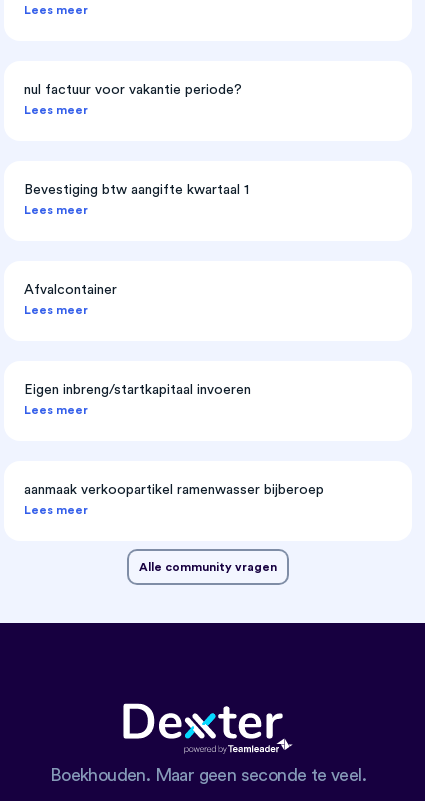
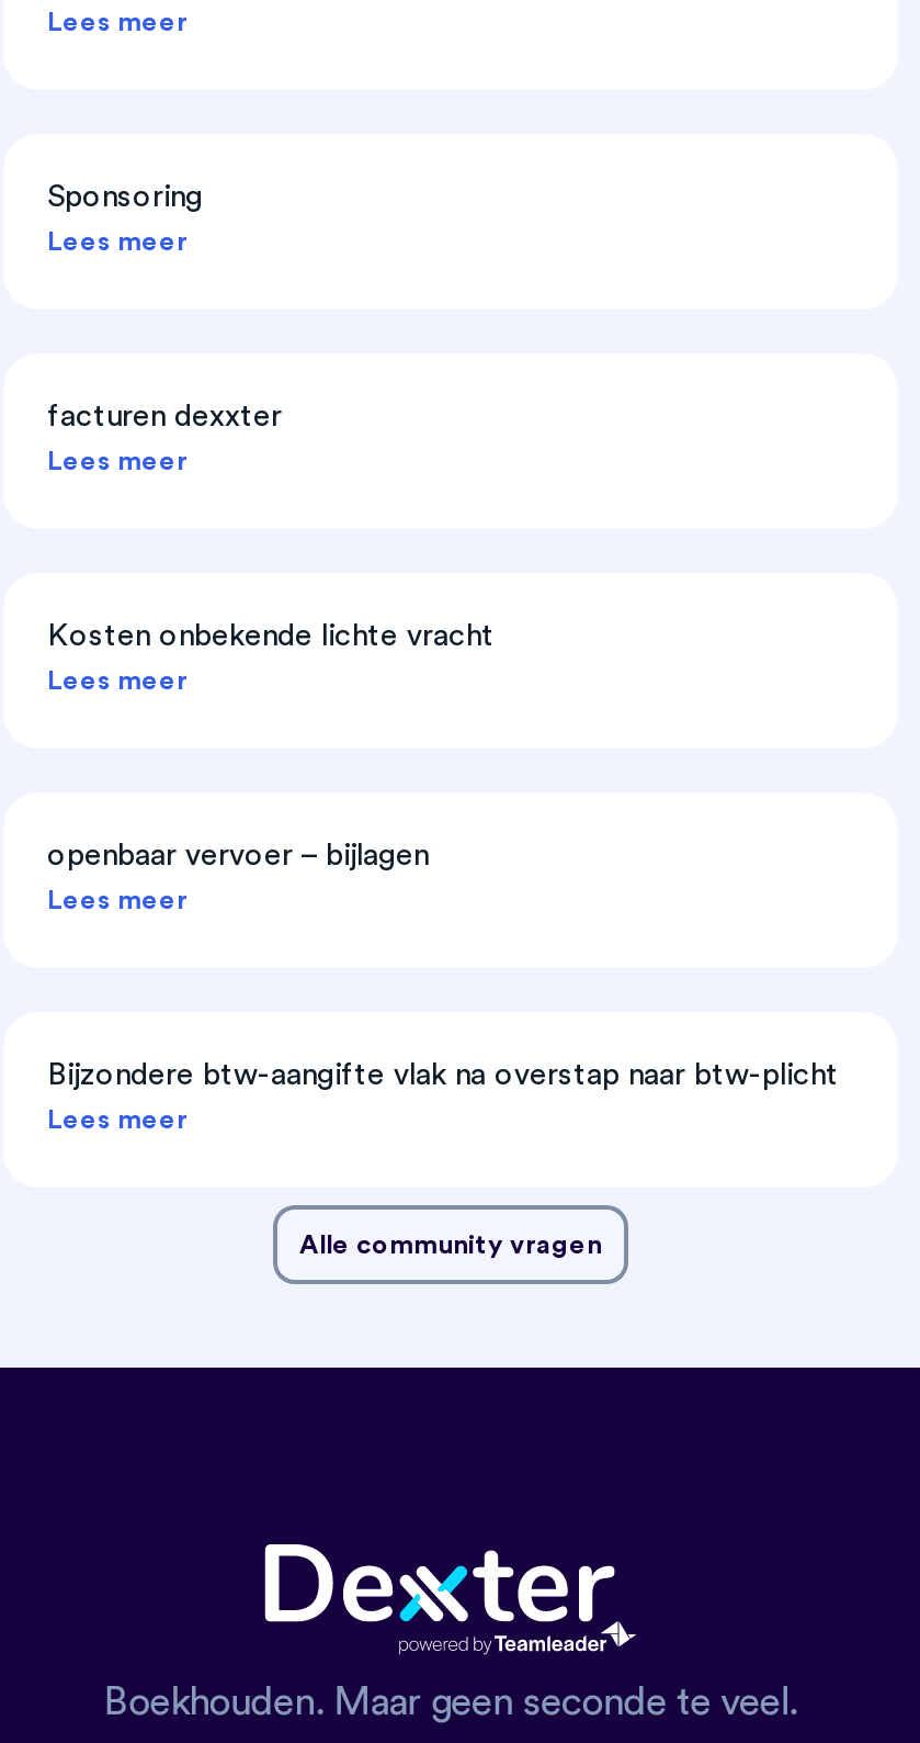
- nul factuur voor vakantie periode?
+ Sponsoring

- Bevestiging btw aangifte kwartaal 1
+ facturen dexxter

- Afvalcontainer
+ Kosten onbekende lichte vracht

- Eigen inbreng/startkapitaal invoeren
+ openbaar vervoer – bijlagen

- aanmaak verkoopartikel ramenwasser bijberoep
+ Bijzondere btw-aangifte vlak na overstap naar btw-plicht
